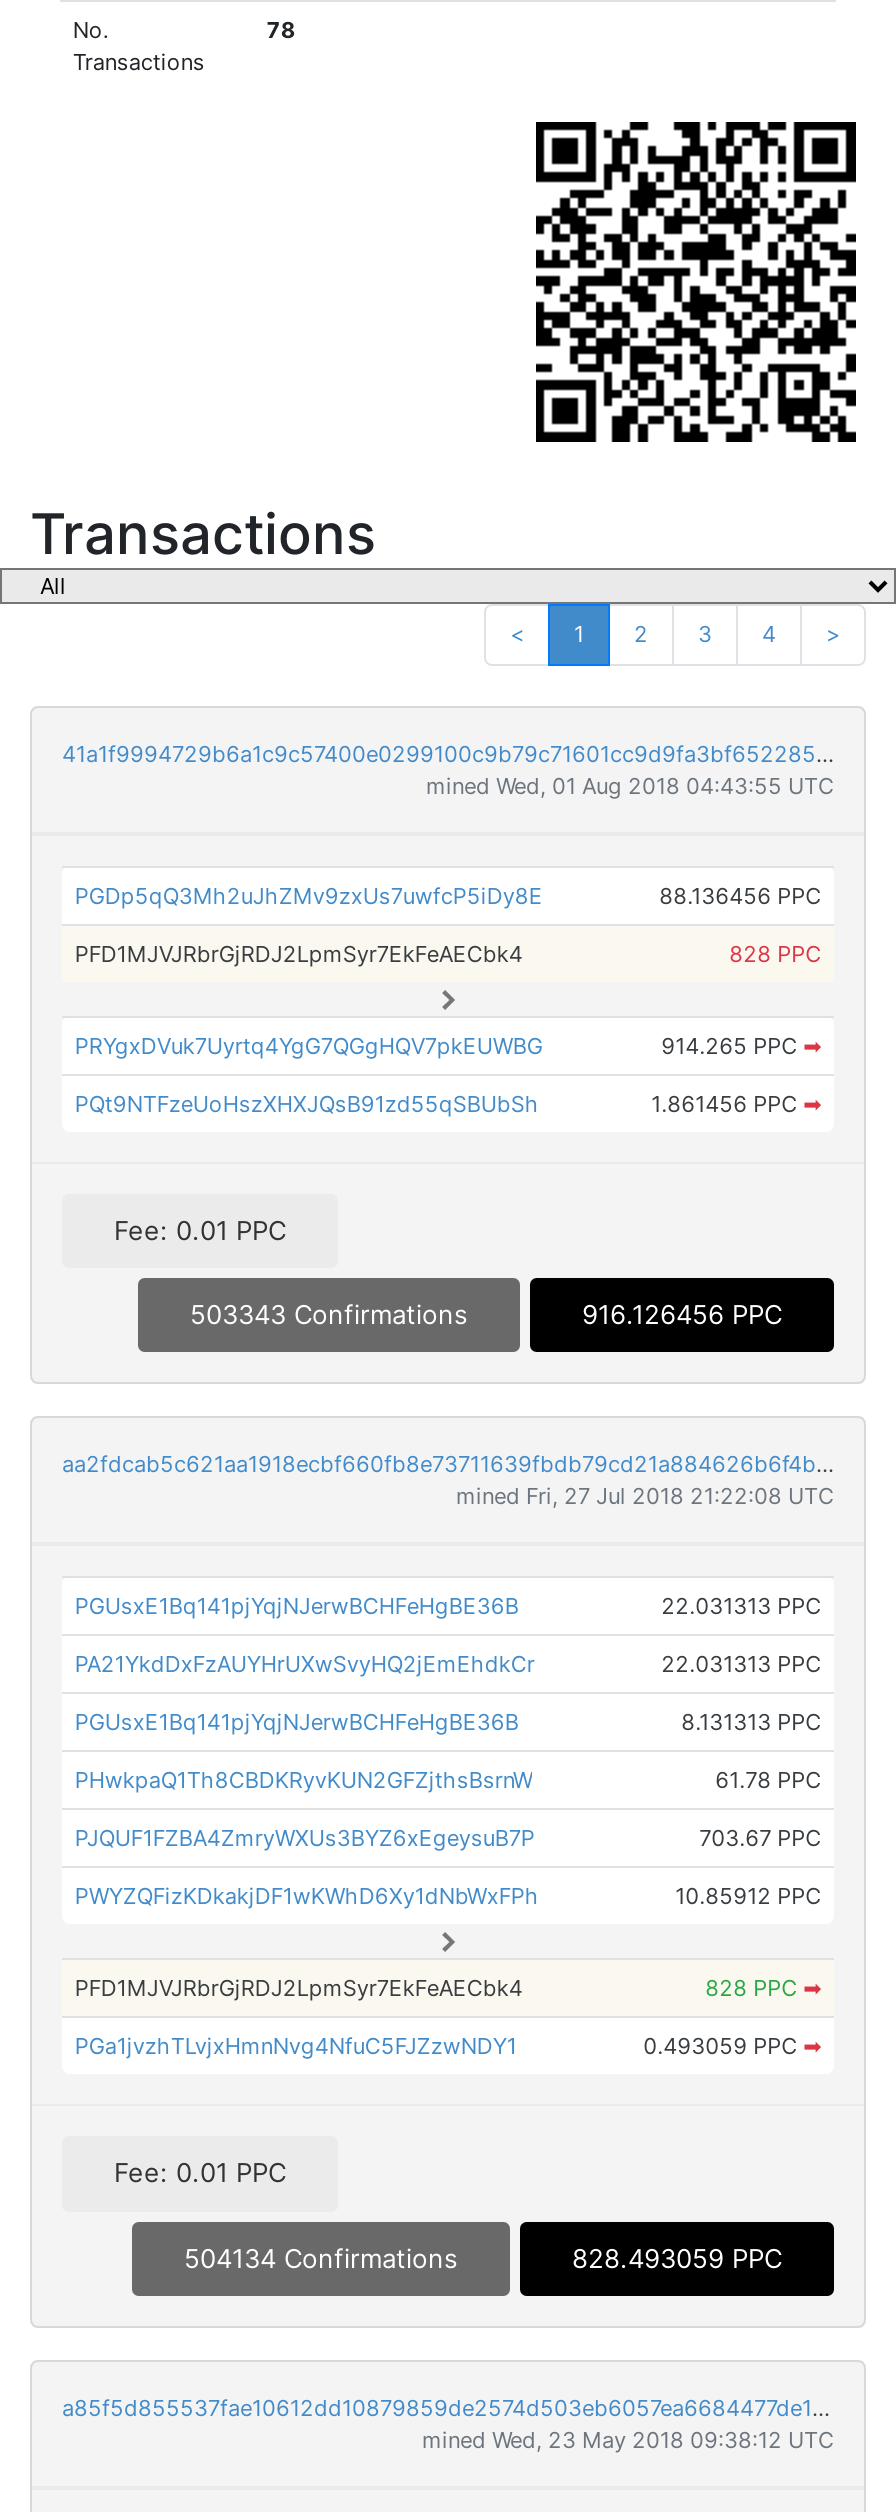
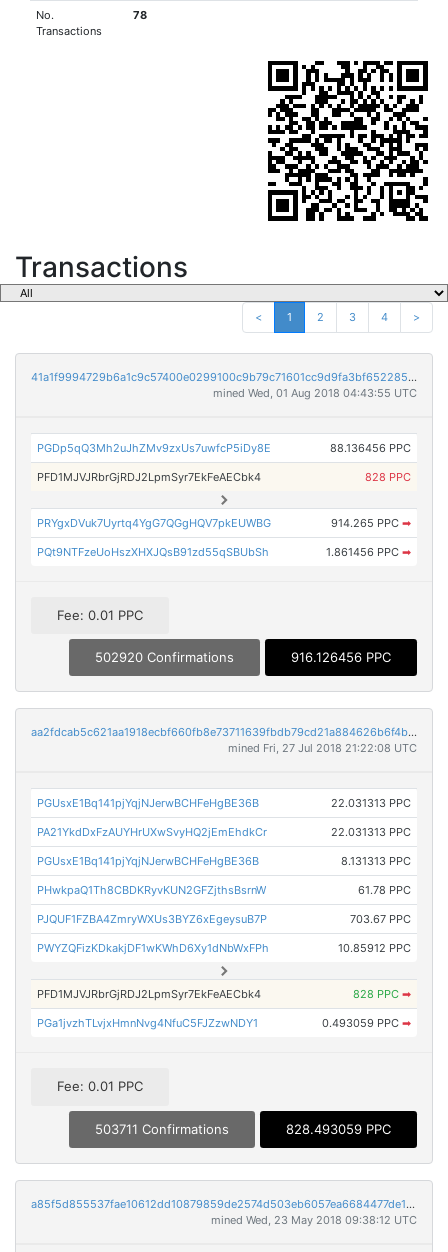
- 503343 Confirmations
+ 502920 Confirmations

- 504134 Confirmations
+ 503711 Confirmations
